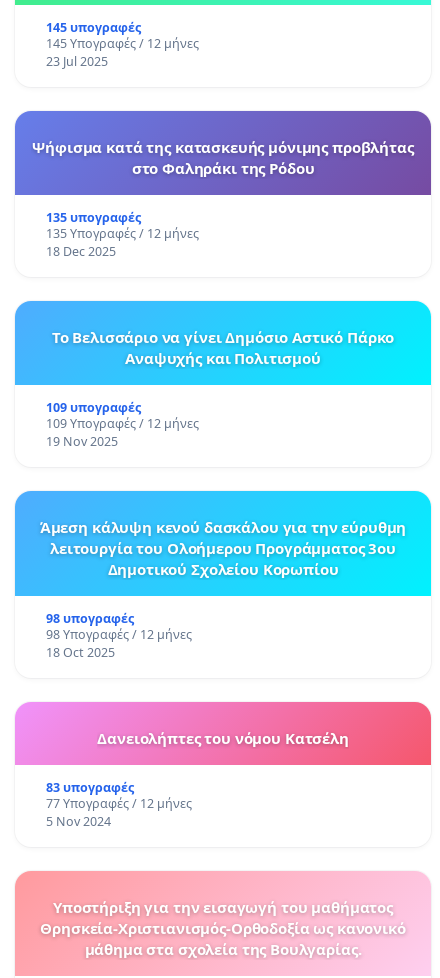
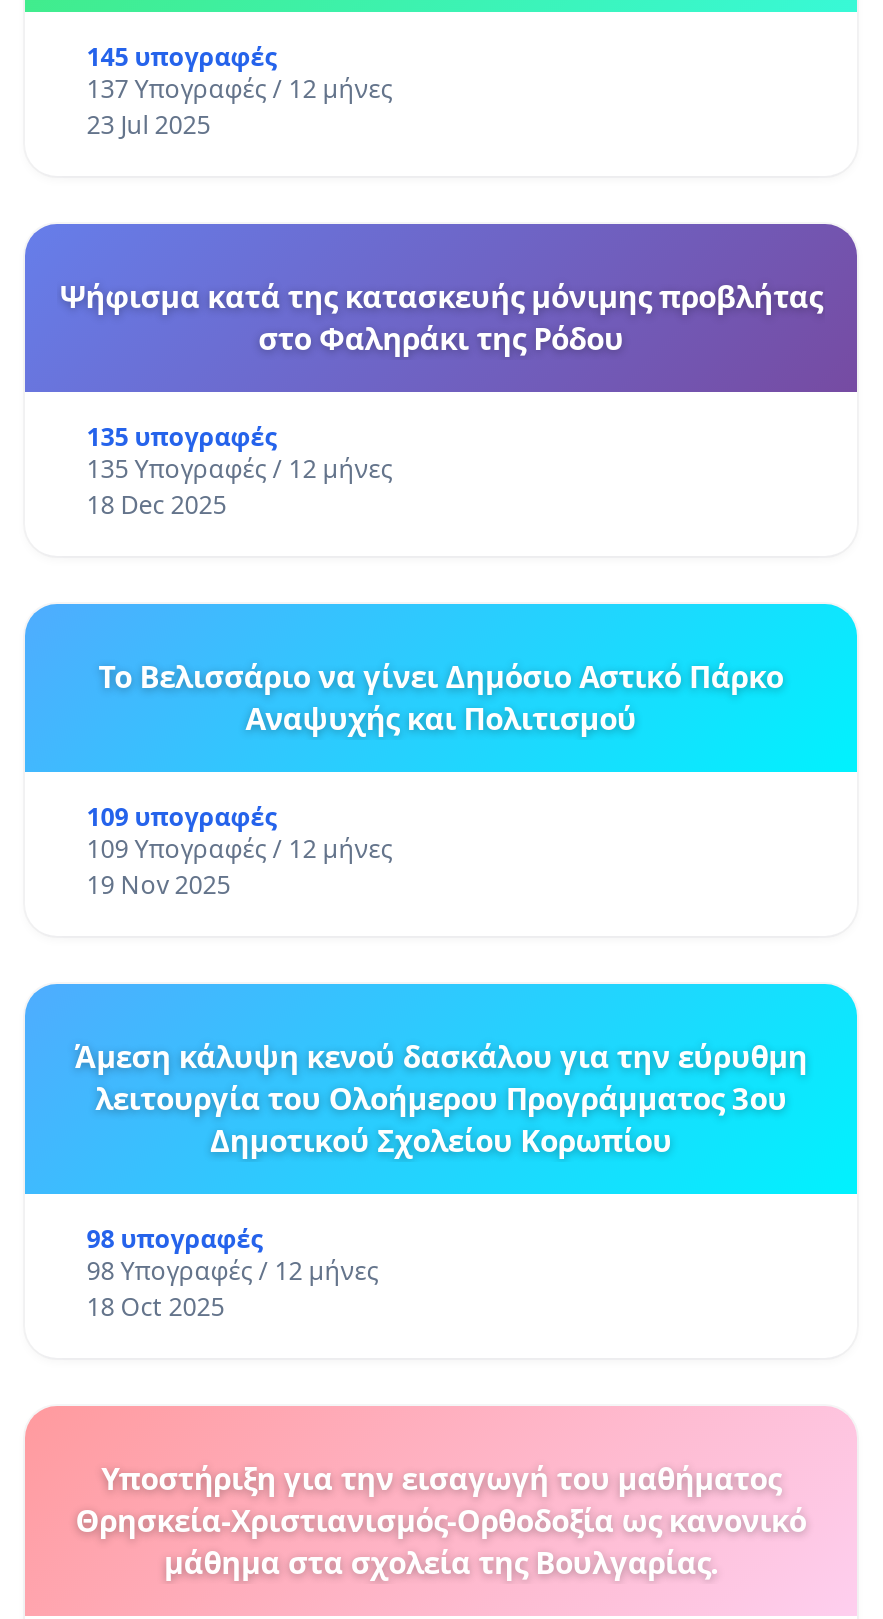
- 145 Υπογραφές / 12 μήνες
+ 137 Υπογραφές / 12 μήνες

- Δανειολήπτες του νόμου Κατσέλη
- 83 υπογραφές
- 77 Υπογραφές / 12 μήνες
- 5 Nov 2024
